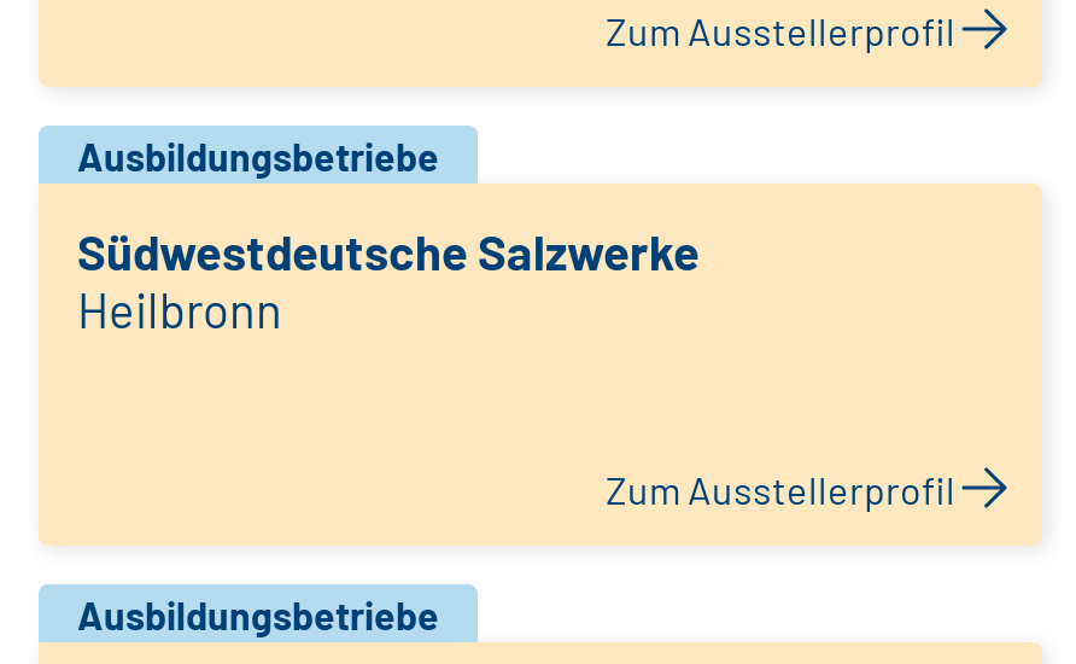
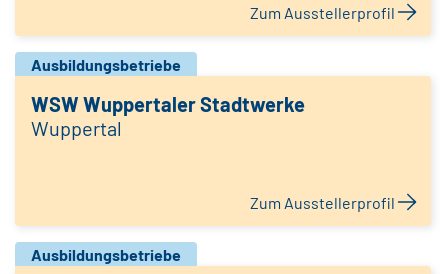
- Südwestdeutsche Salzwerke
- Heilbronn
+ WSW Wuppertaler Stadtwerke
+ Wuppertal
